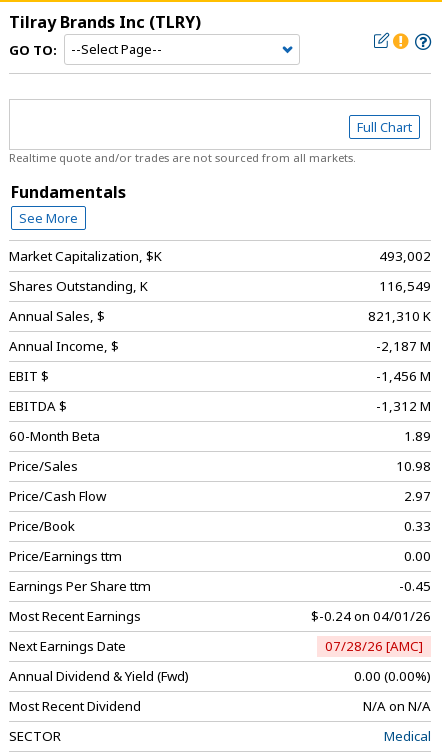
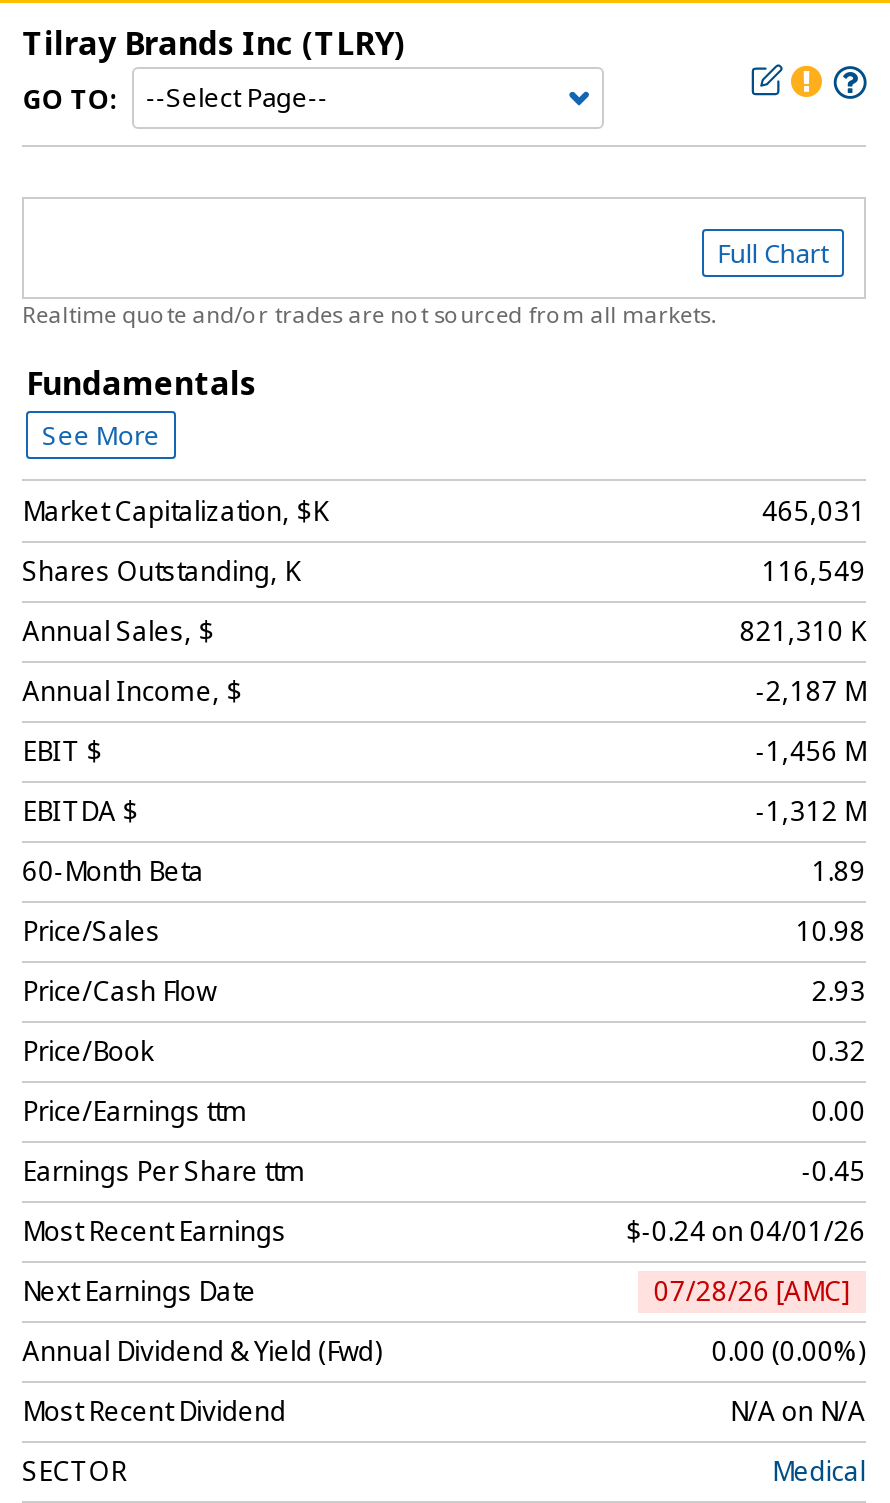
- 493,002
+ 465,031

- 2.97
+ 2.93

- 0.33
+ 0.32
